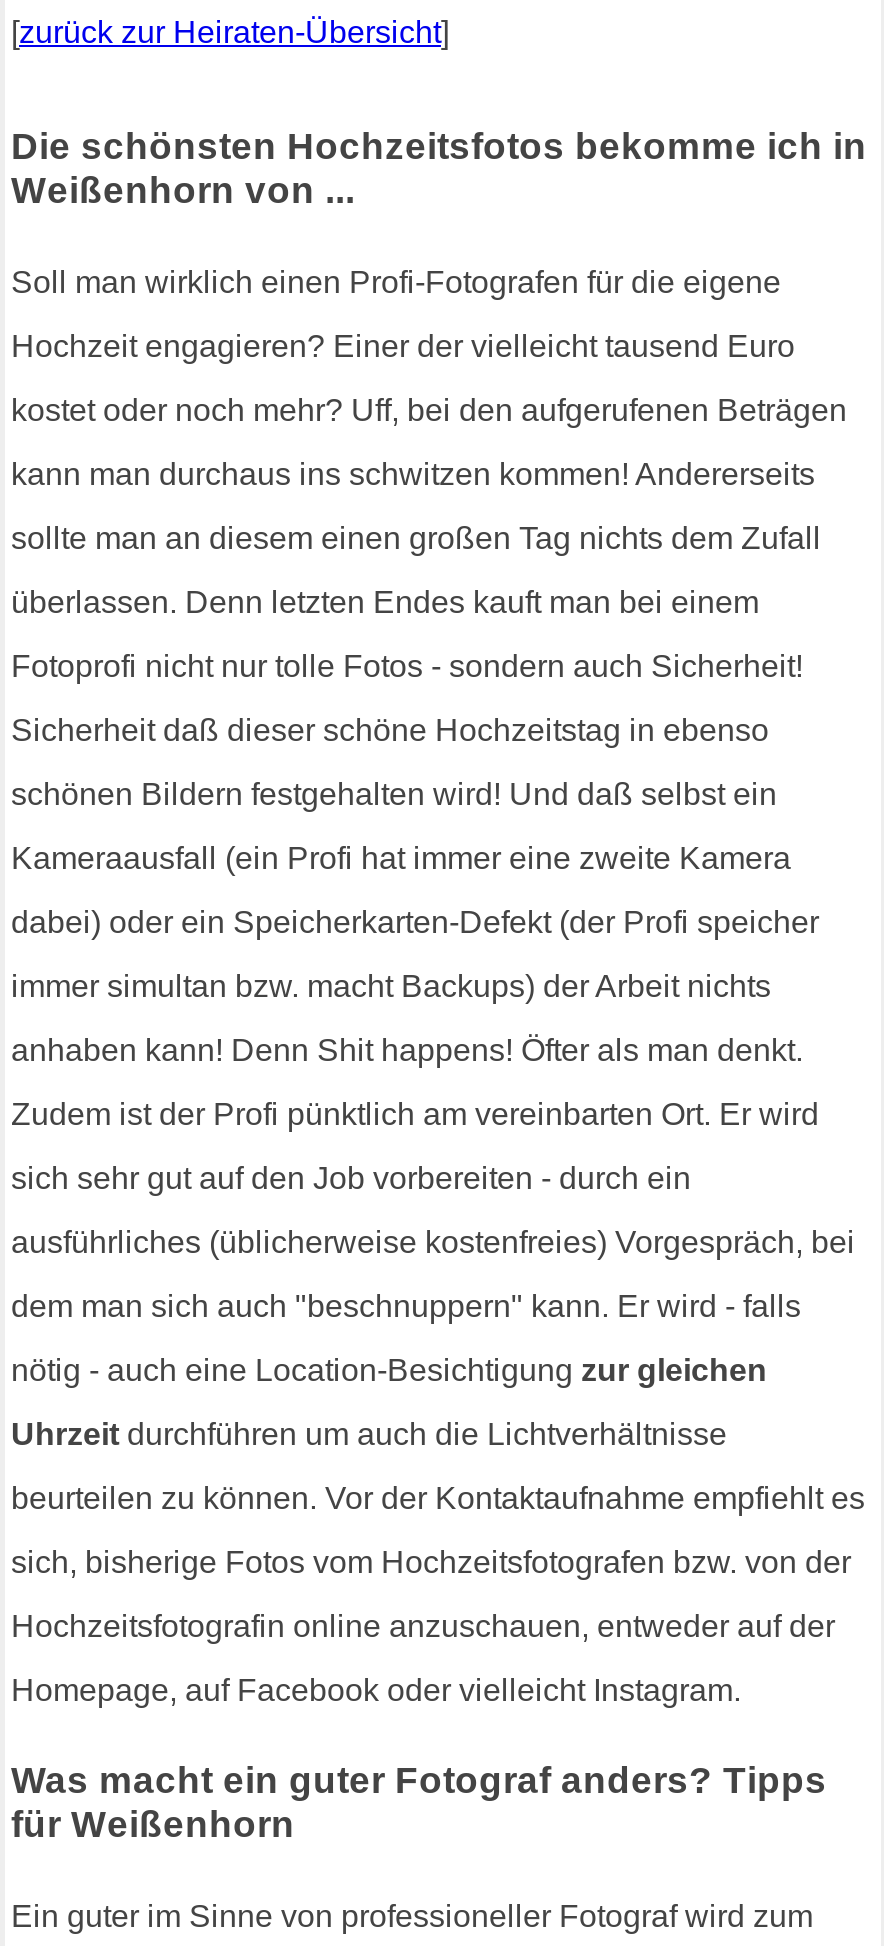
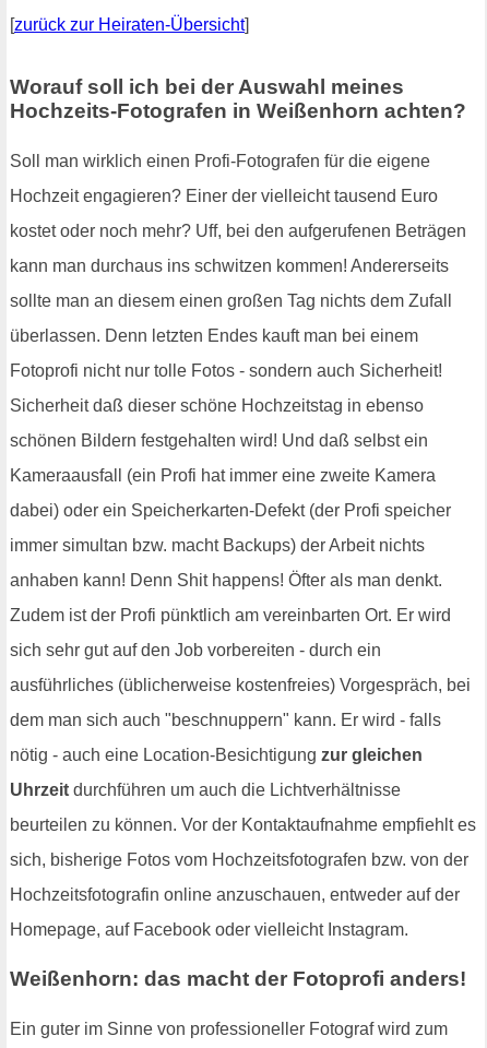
- Die schönsten Hochzeitsfotos bekomme ich in
- Weißenhorn von ...
+ Worauf soll ich bei der Auswahl meines
+ Hochzeits-Fotografen in Weißenhorn achten?

- Was macht ein guter Fotograf anders? Tipps
- für Weißenhorn
+ Weißenhorn: das macht der Fotoprofi anders!
